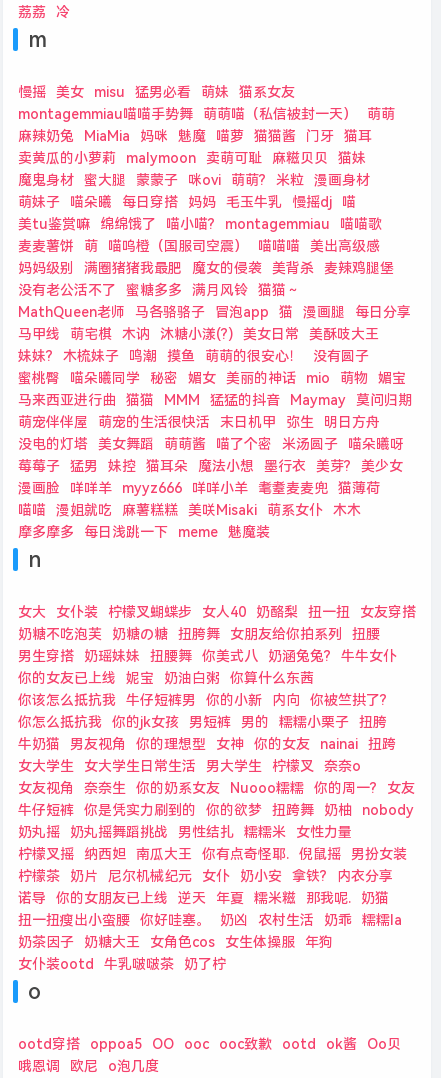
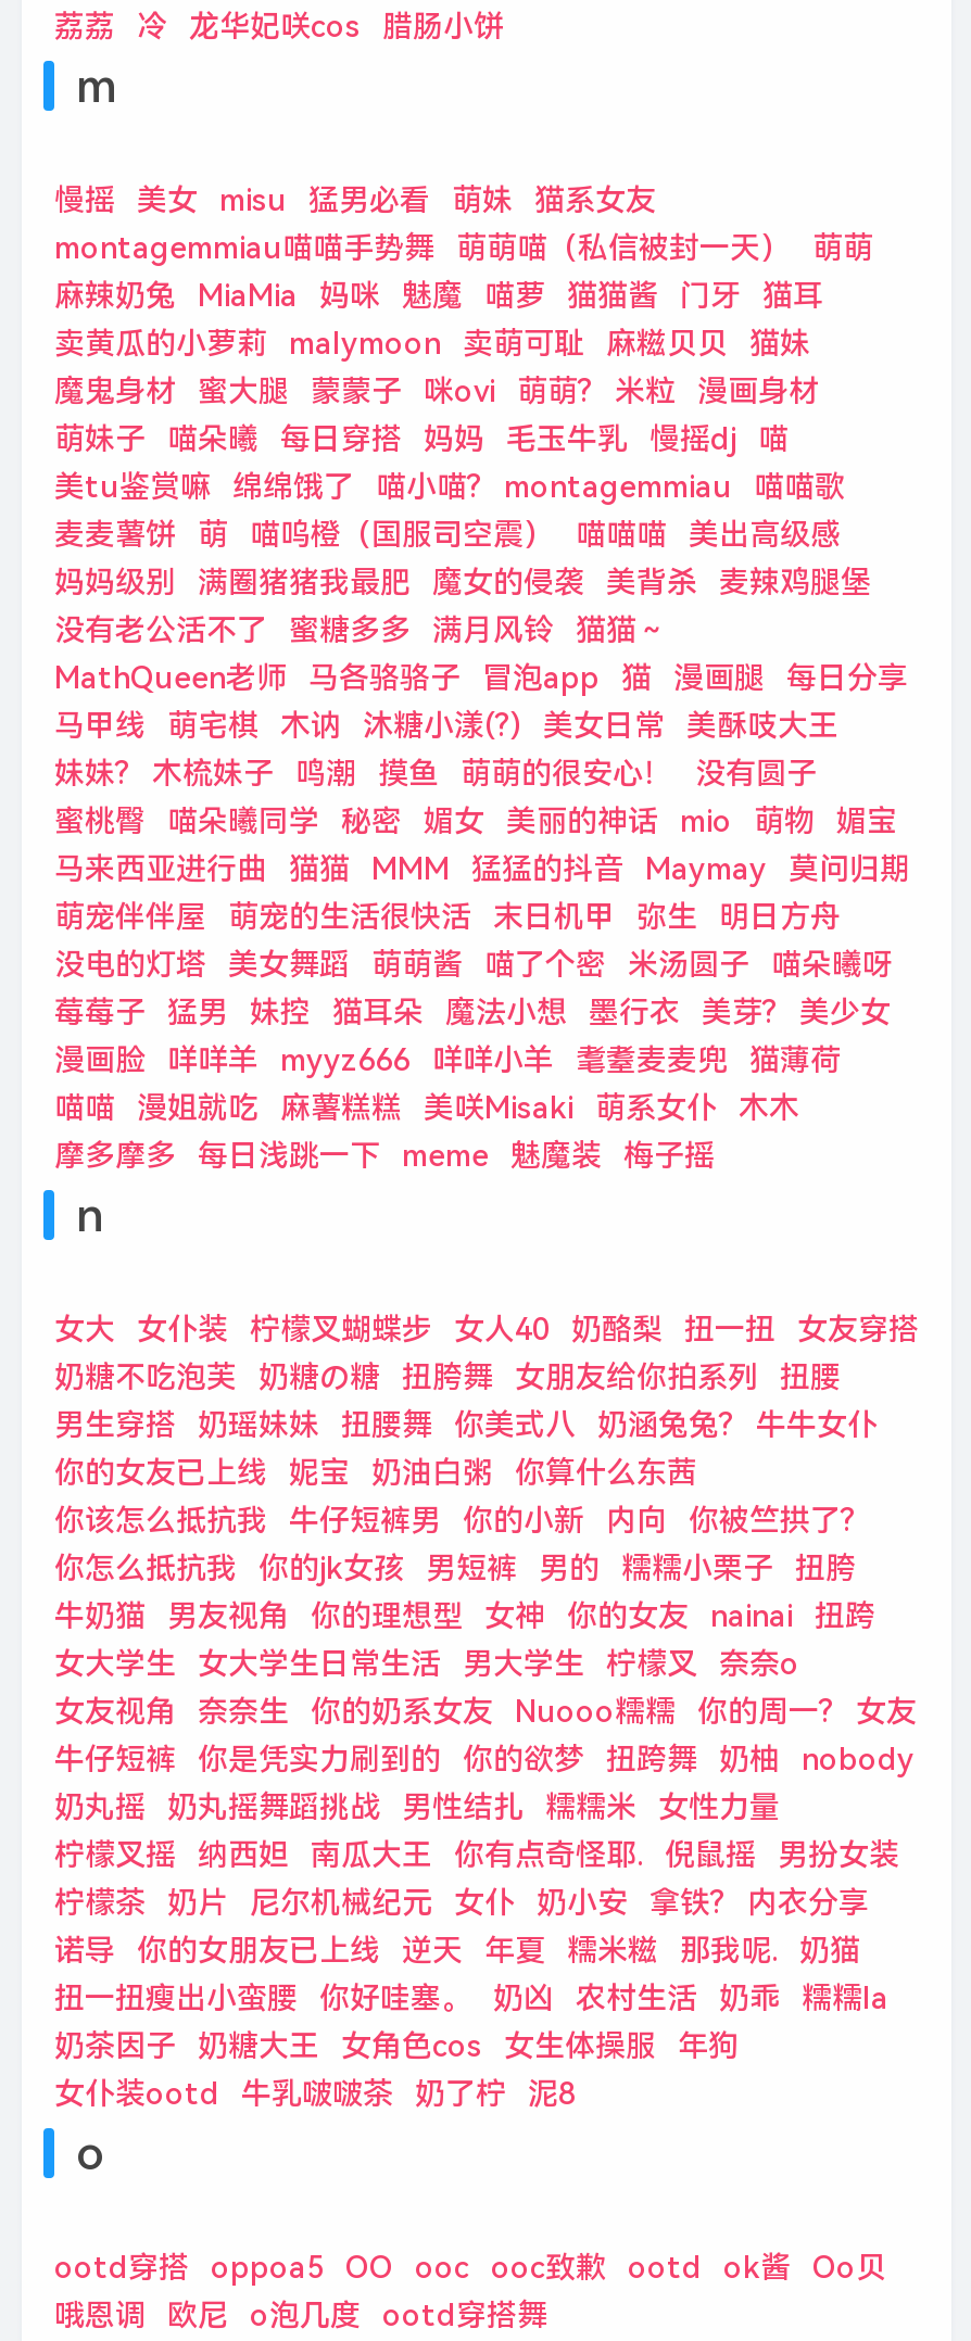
+ 龙华妃咲cos
+ 腊肠小饼

+ 梅子摇

+ 泥8

+ ootd穿搭舞
